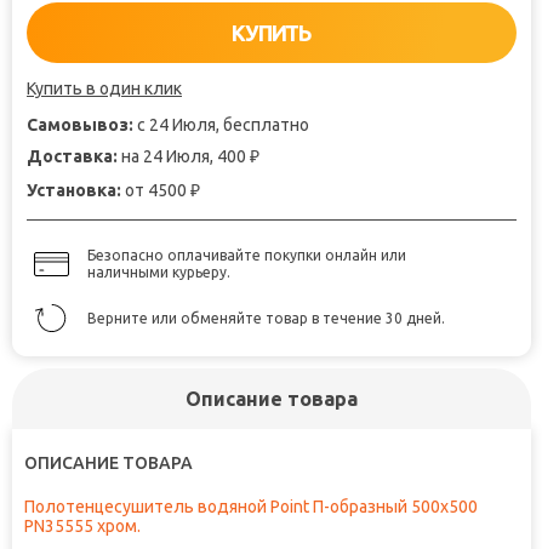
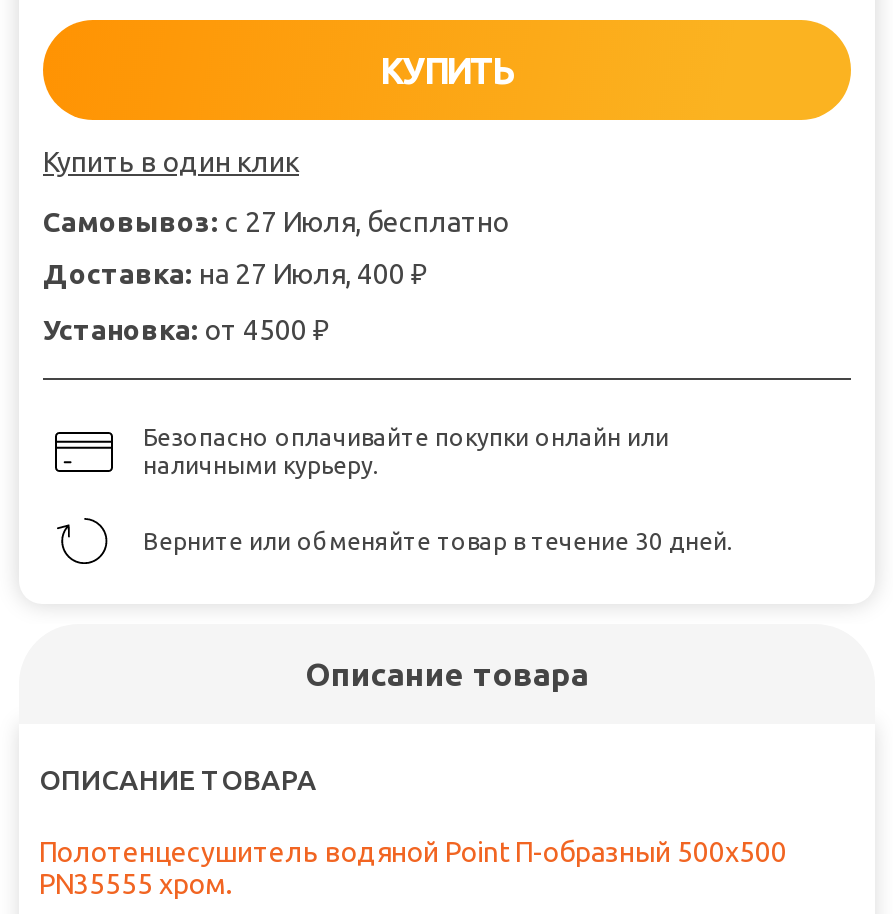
- Самовывоз: с 24 Июля, бесплатно
+ Самовывоз: с 27 Июля, бесплатно

- Доставка: на 24 Июля, 400 ₽
+ Доставка: на 27 Июля, 400 ₽
